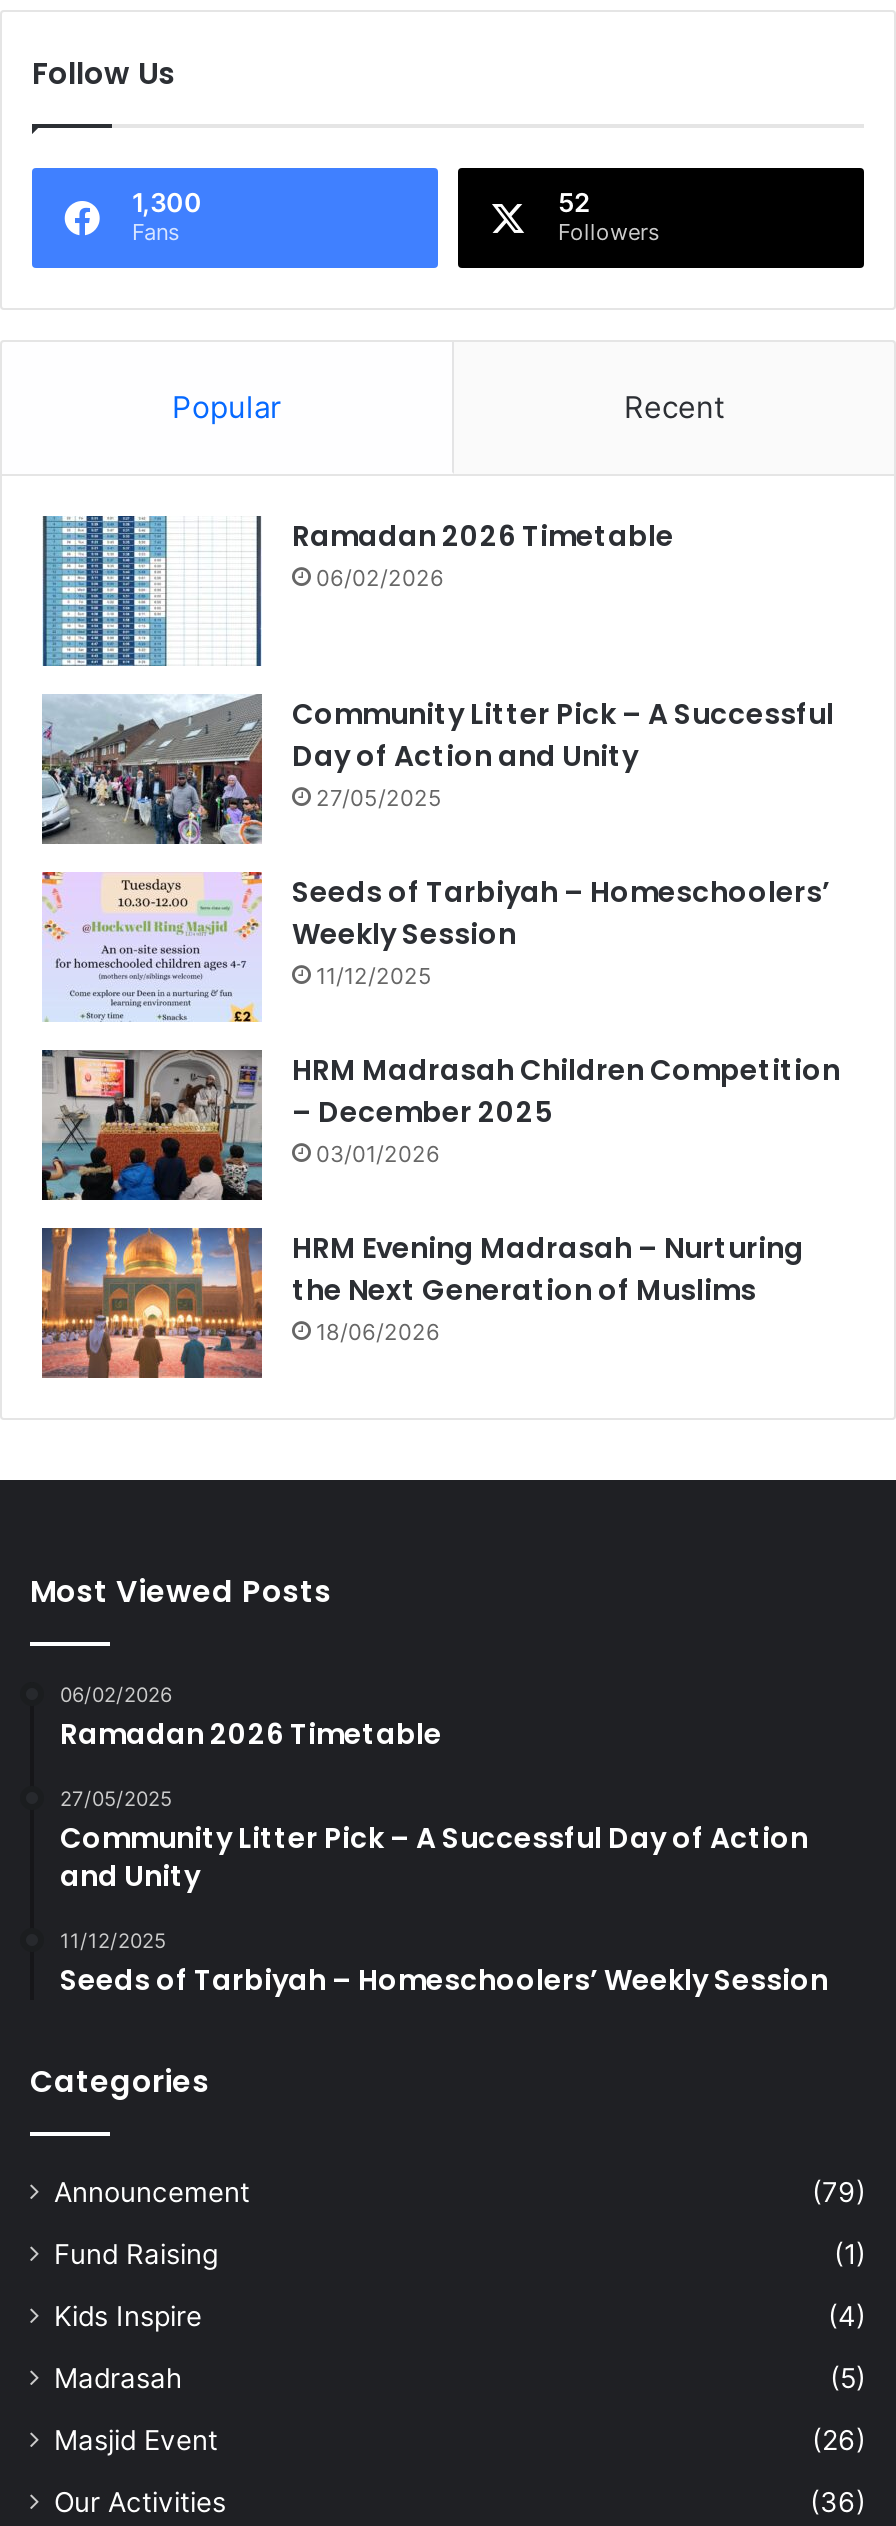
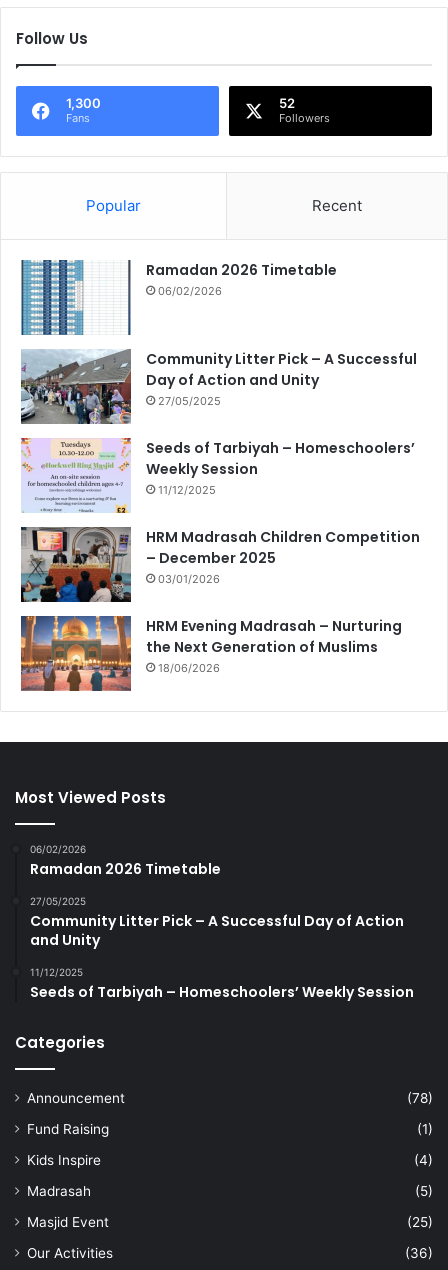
- (79)
+ (78)

- (26)
+ (25)
